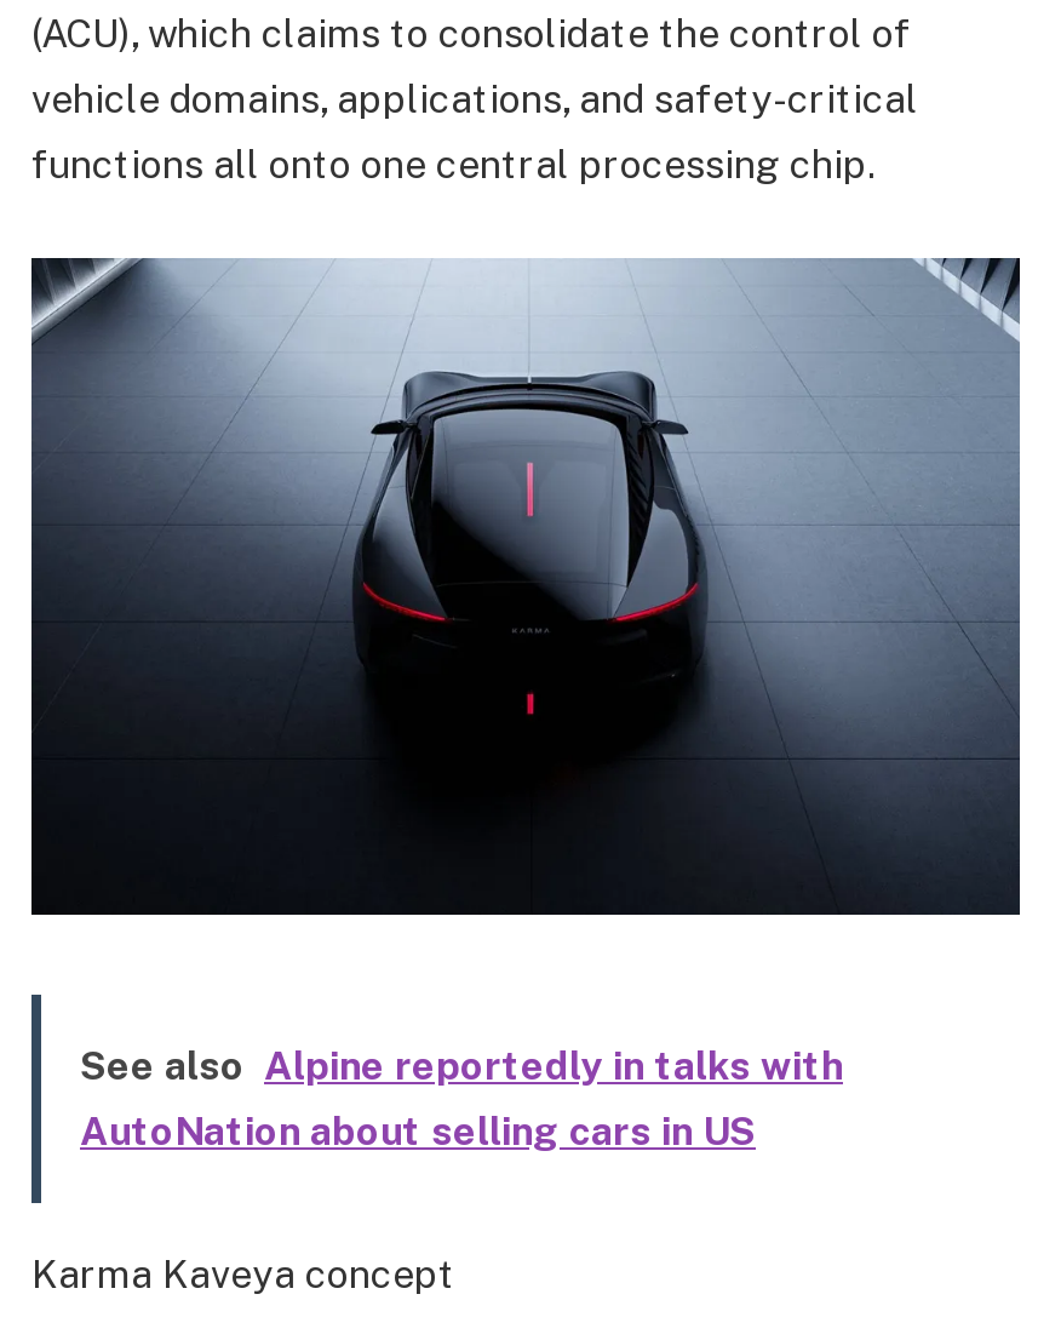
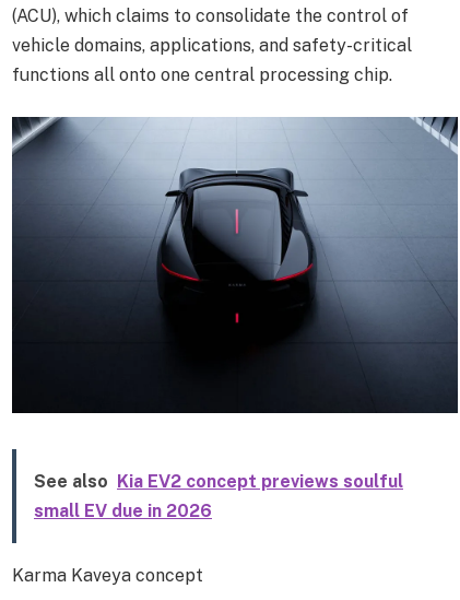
- See also Alpine reportedly in talks with
- AutoNation about selling cars in US
+ See also Kia EV2 concept previews soulful
+ small EV due in 2026
